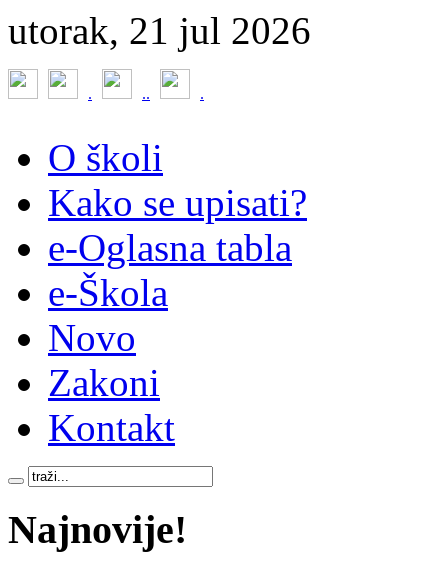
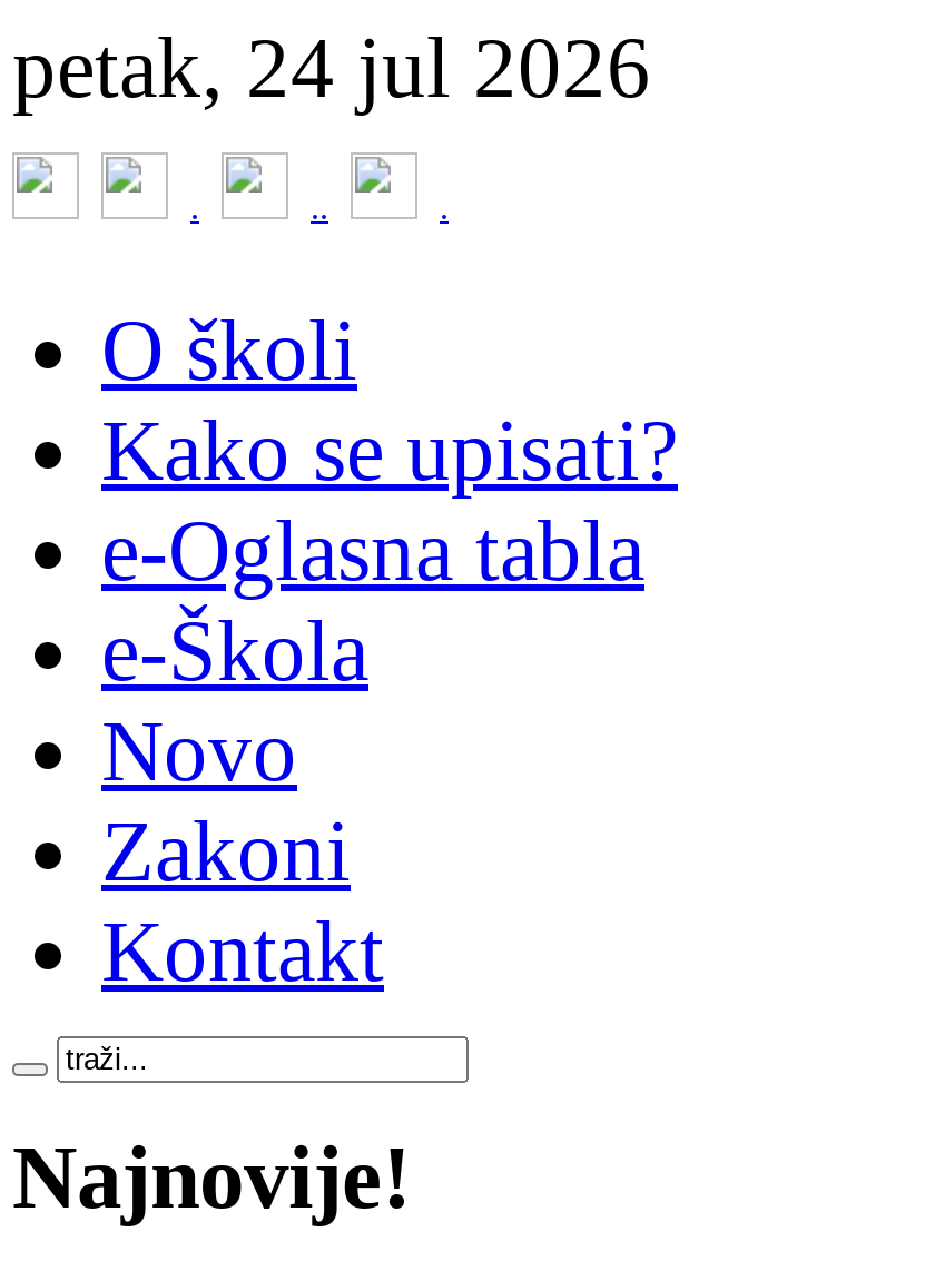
- utorak, 21 jul 2026
+ petak, 24 jul 2026
